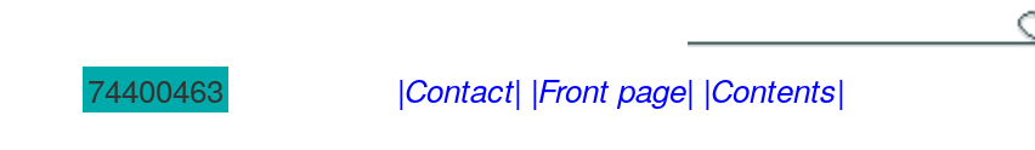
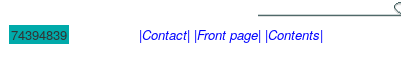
- 74400463
+ 74394839
